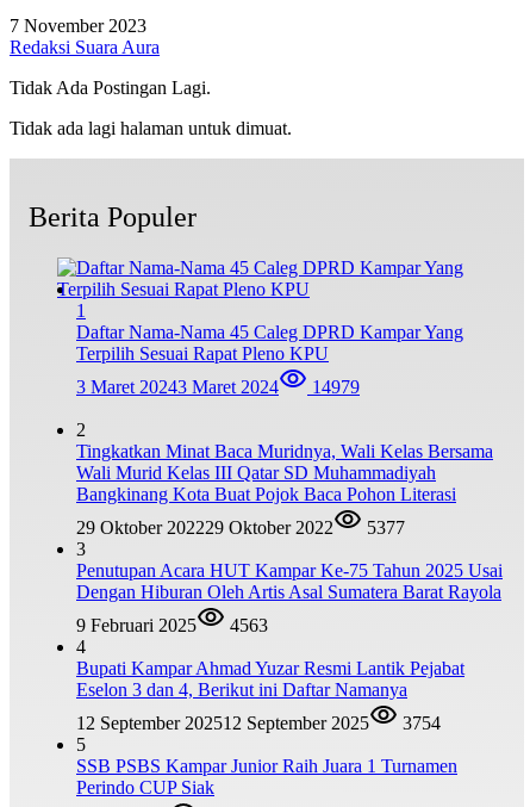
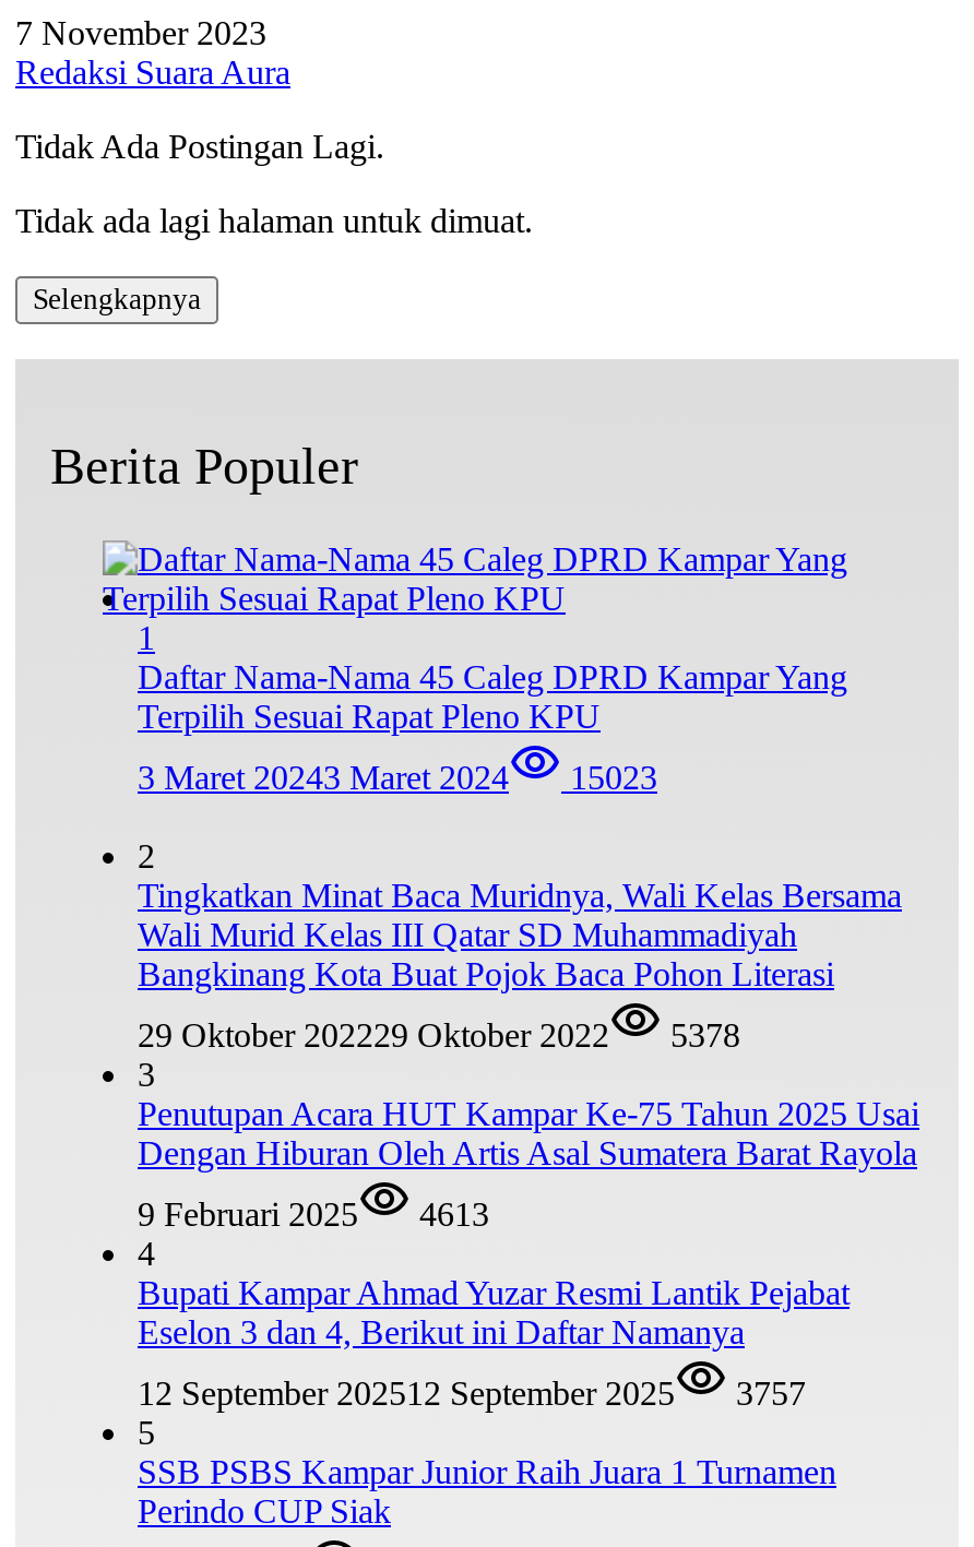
+ Selengkapnya

- 3 Maret 20243 Maret 2024 14979
+ 3 Maret 20243 Maret 2024 15023

- 29 Oktober 202229 Oktober 2022 5377
+ 29 Oktober 202229 Oktober 2022 5378

- 9 Februari 2025 4563
+ 9 Februari 2025 4613

- 12 September 202512 September 2025 3754
+ 12 September 202512 September 2025 3757
